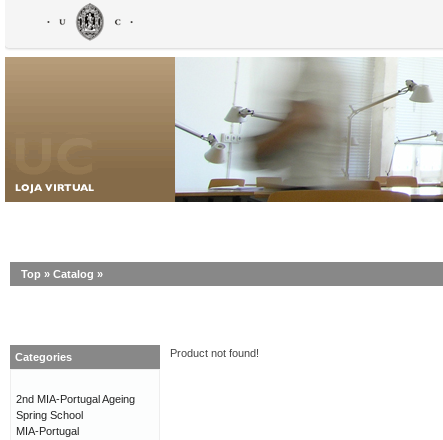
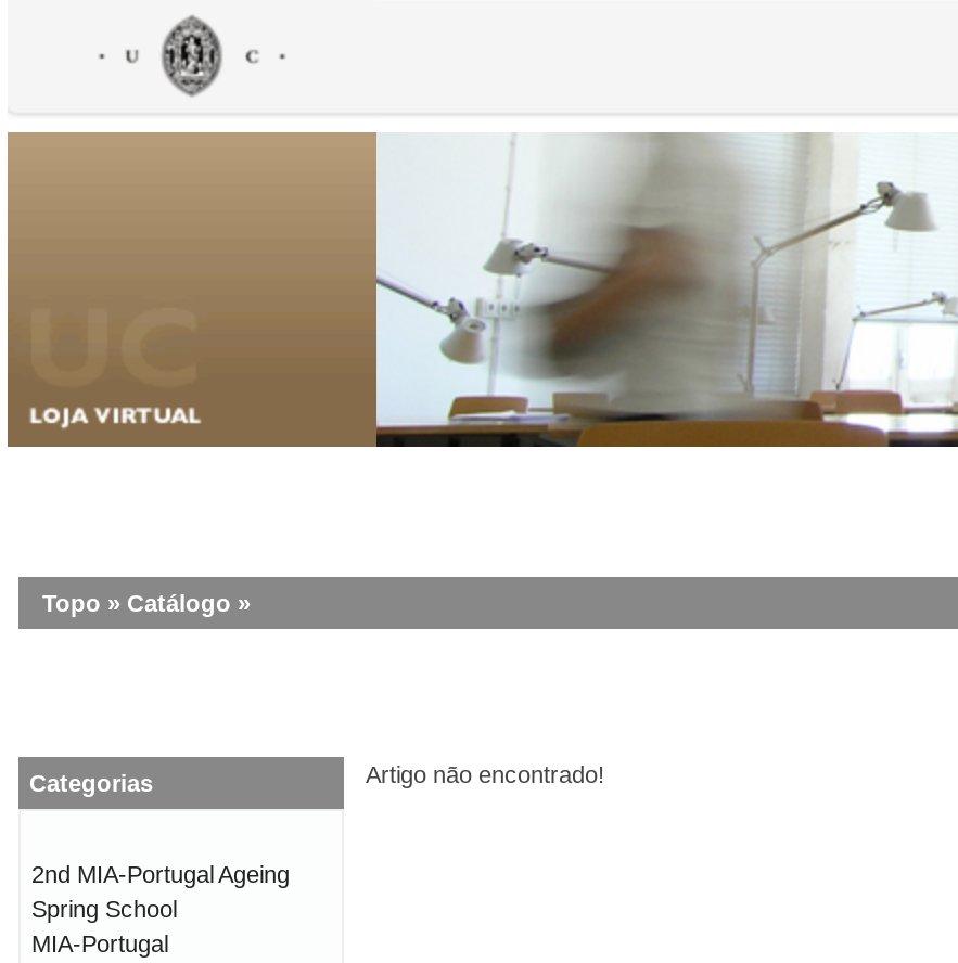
- Top» Catalog»
+ Topo» Catálogo»

- Product not found!
- Categories
+ Artigo não encontrado!
+ Categorias
